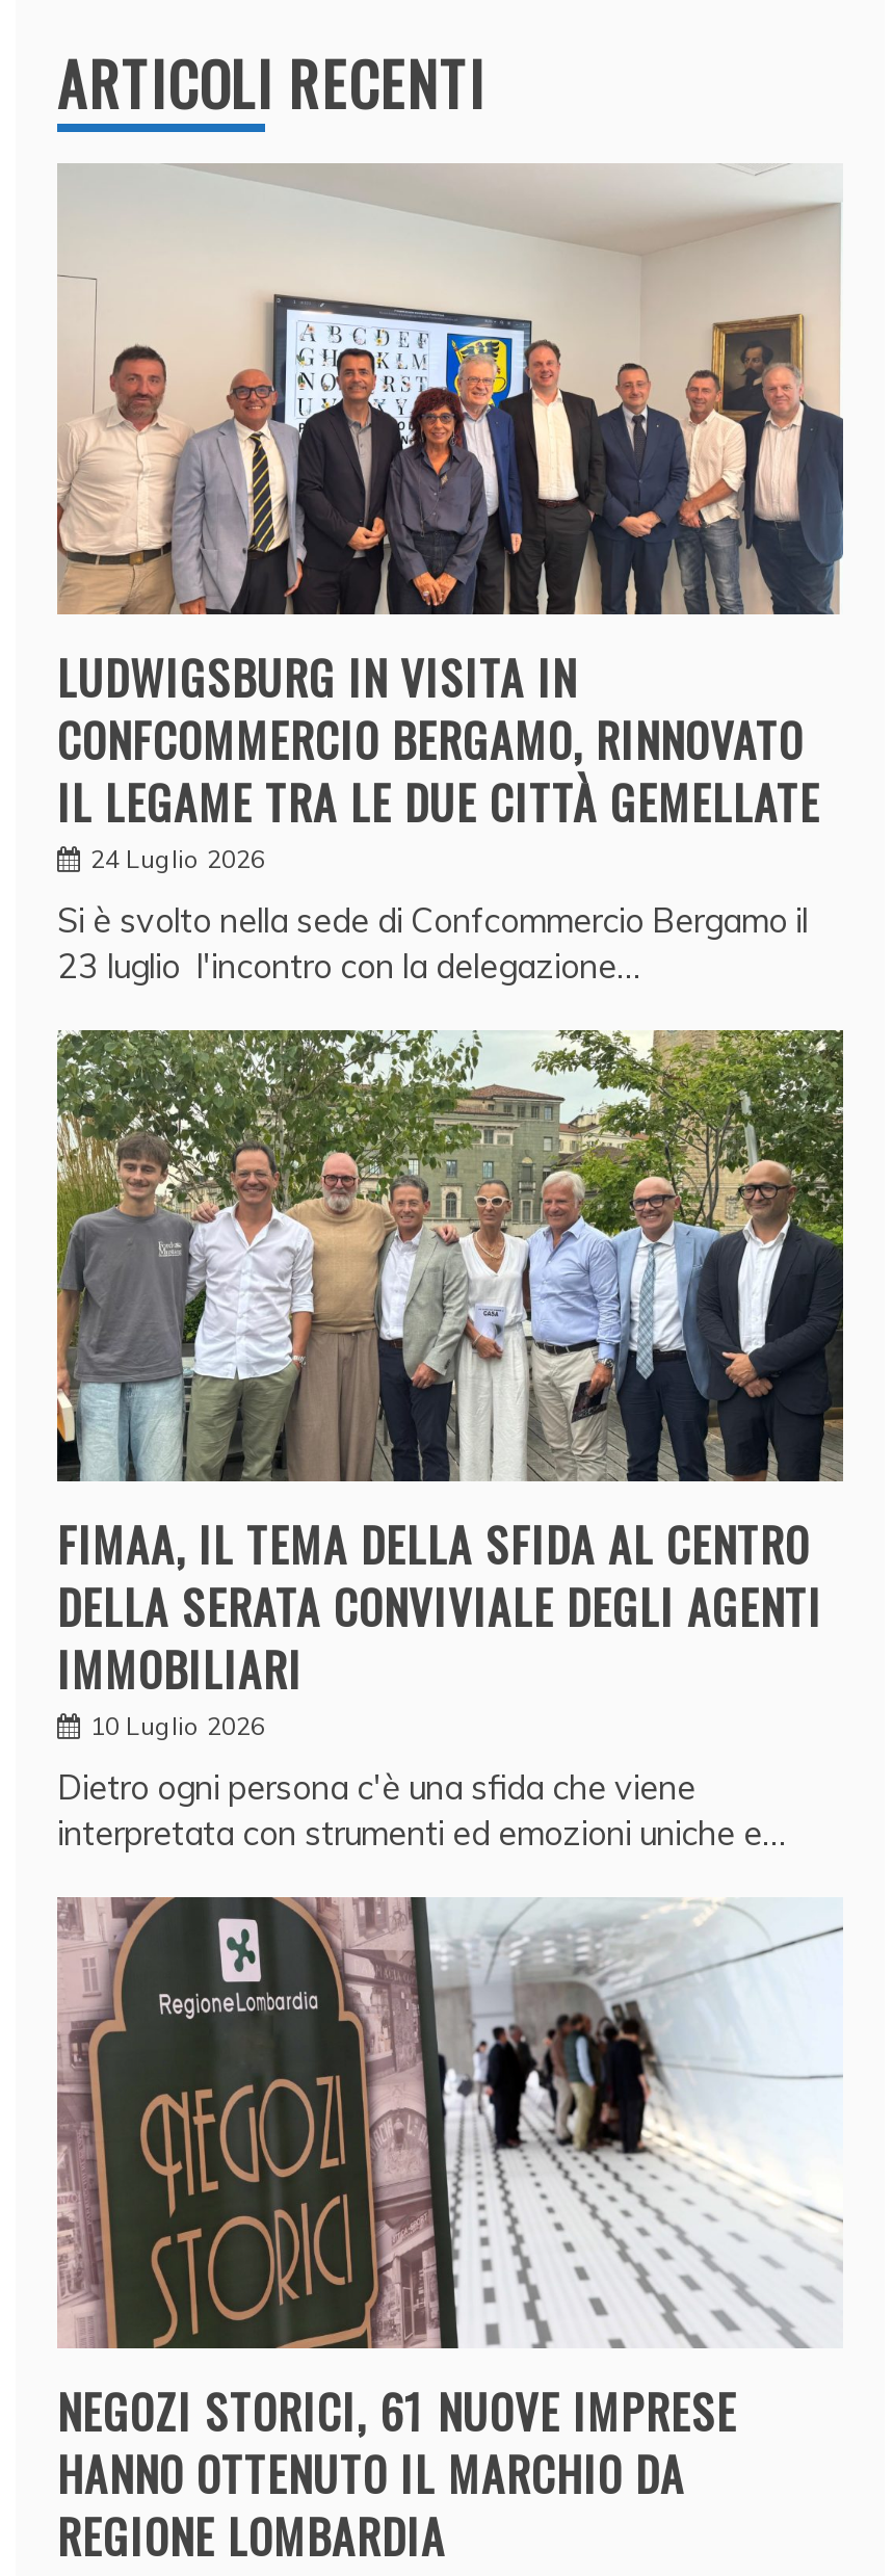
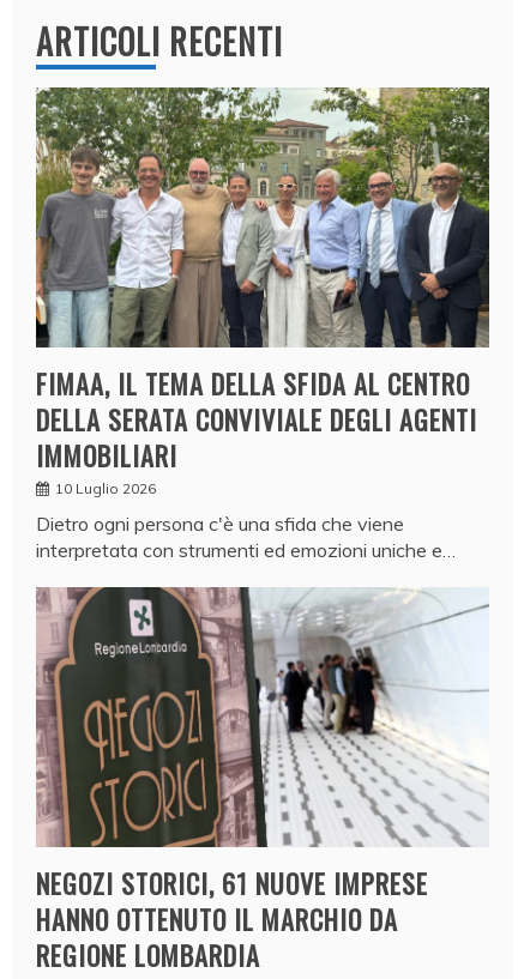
- [image]
- LUDWIGSBURG IN VISITA IN
- CONFCOMMERCIO BERGAMO, RINNOVATO
- IL LEGAME TRA LE DUE CITTÀ GEMELLATE
- 24 Luglio 2026
- Si è svolto nella sede di Confcommercio Bergamo il
- 23 luglio l'incontro con la delegazione…
